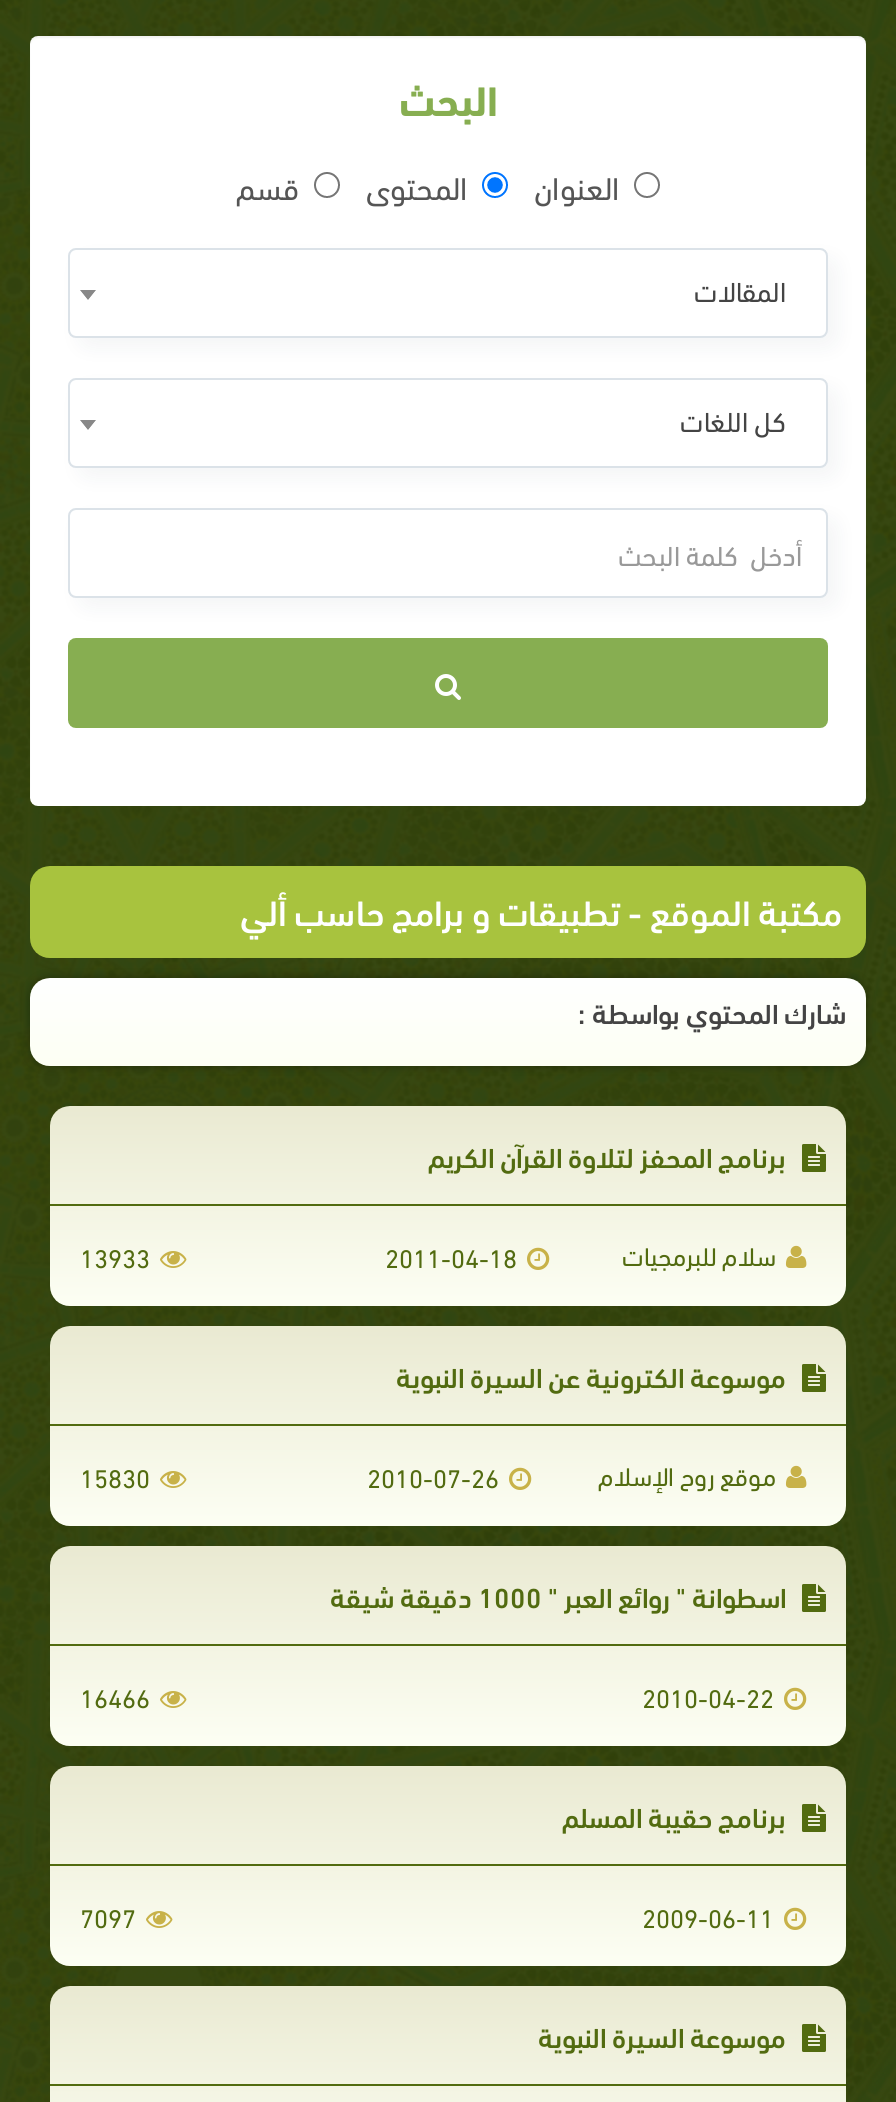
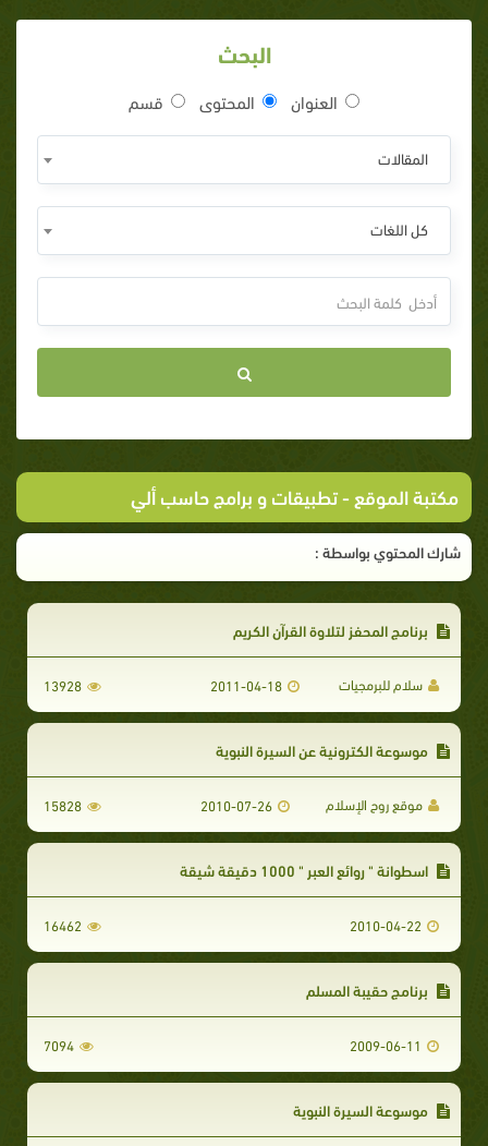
- 13933
+ 13928

- 15830
+ 15828

- 16466
+ 16462

- 7097
+ 7094
